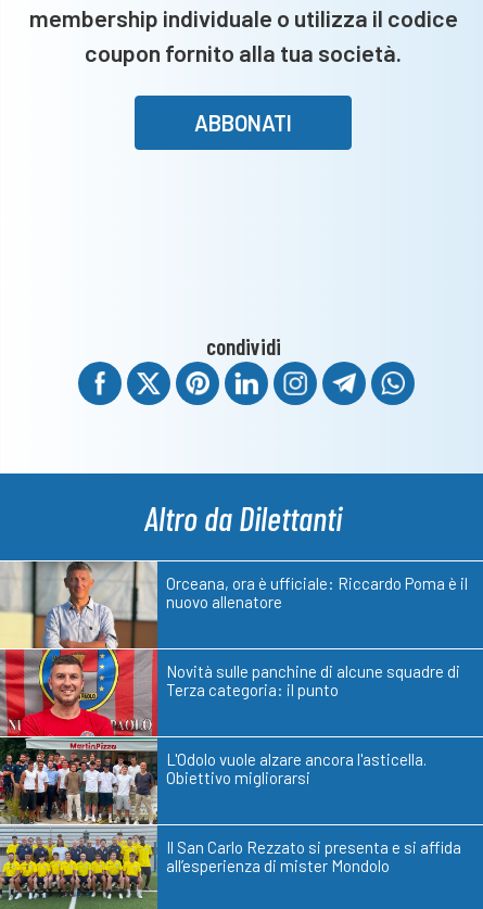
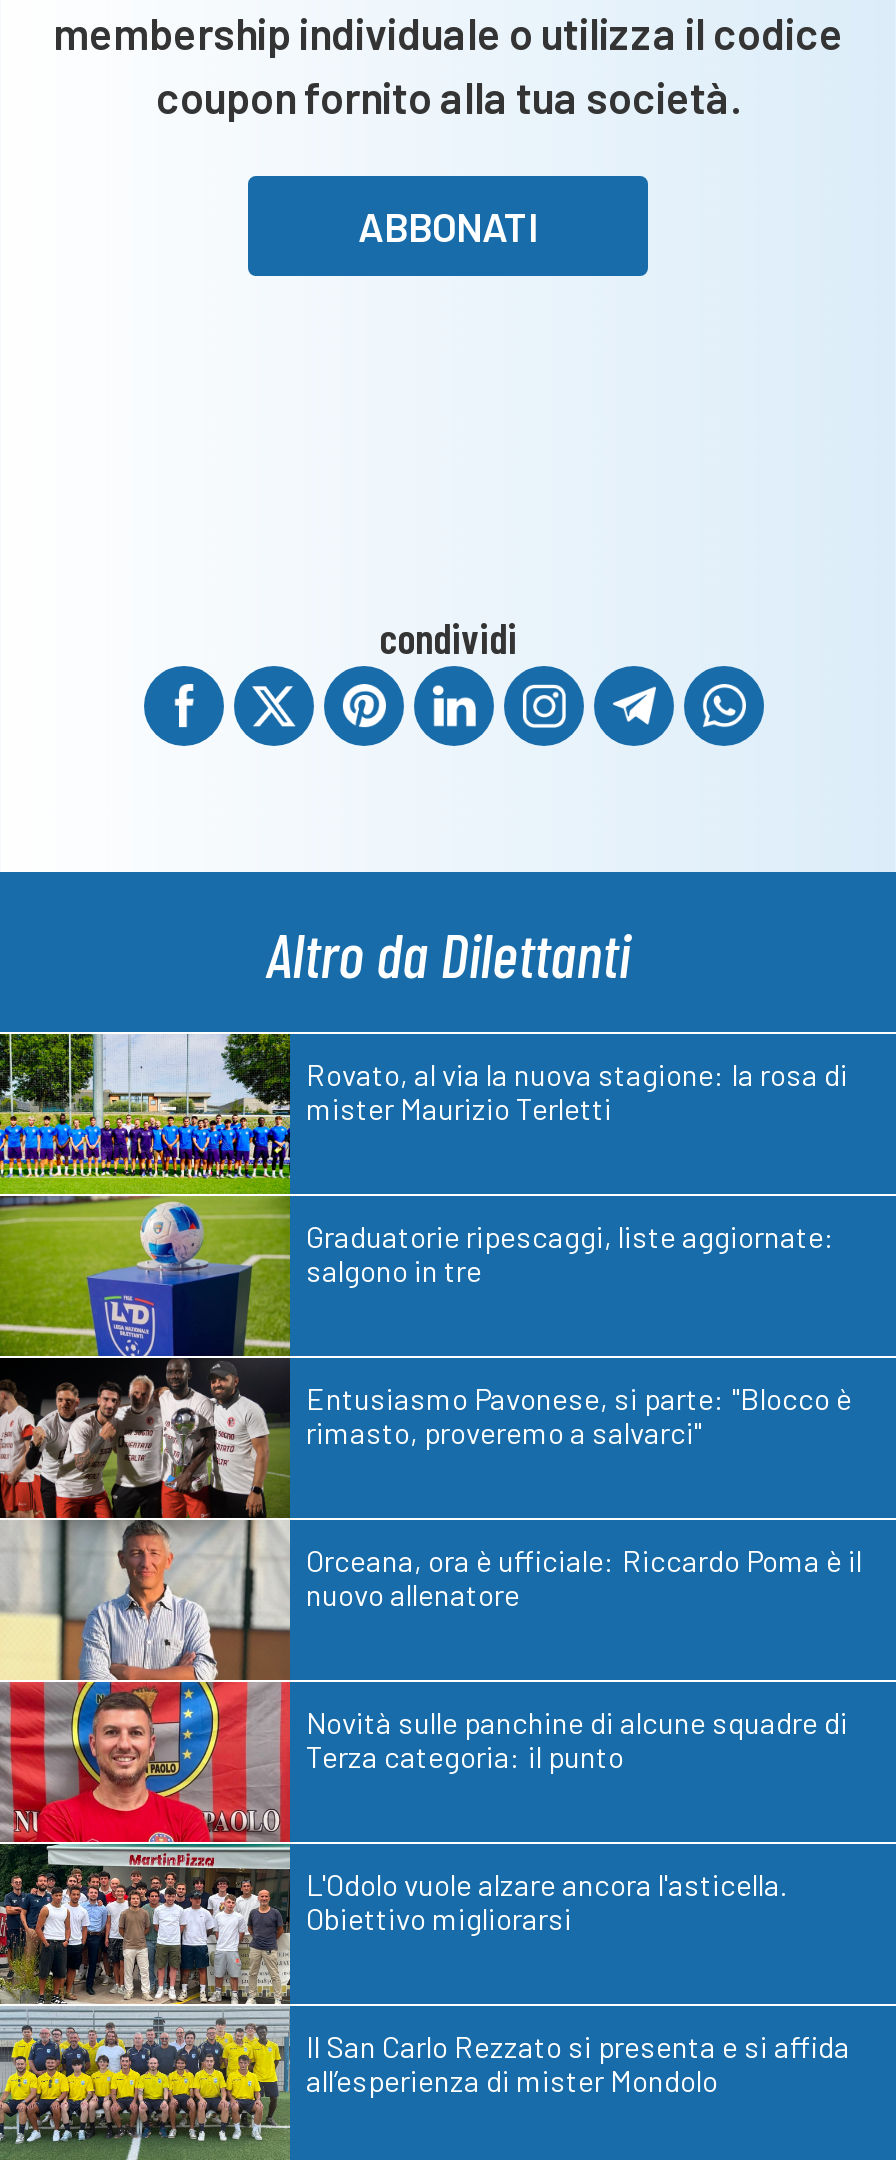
+ [image]
+ Rovato, al via la nuova stagione: la rosa di
+ mister Maurizio Terletti

+ Graduatorie ripescaggi, liste aggiornate:
+ salgono in tre

+ Entusiasmo Pavonese, si parte: "Blocco è
+ rimasto, proveremo a salvarci"
